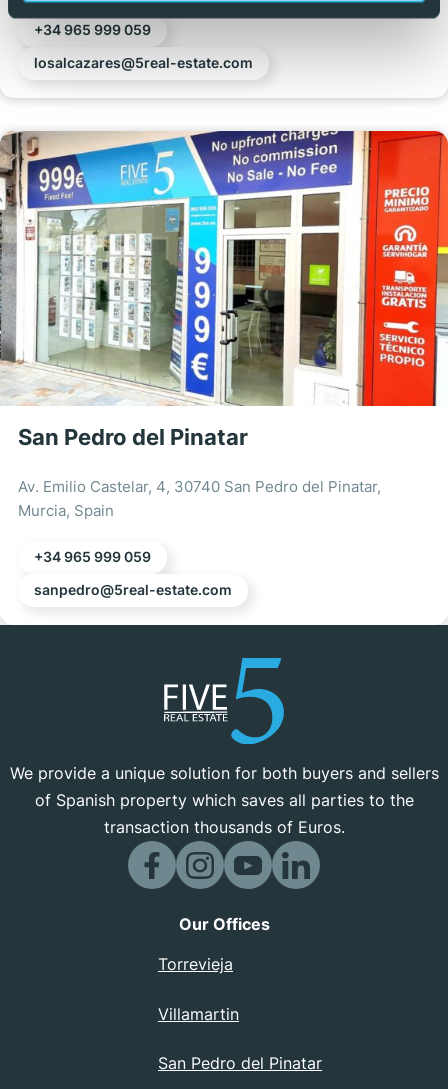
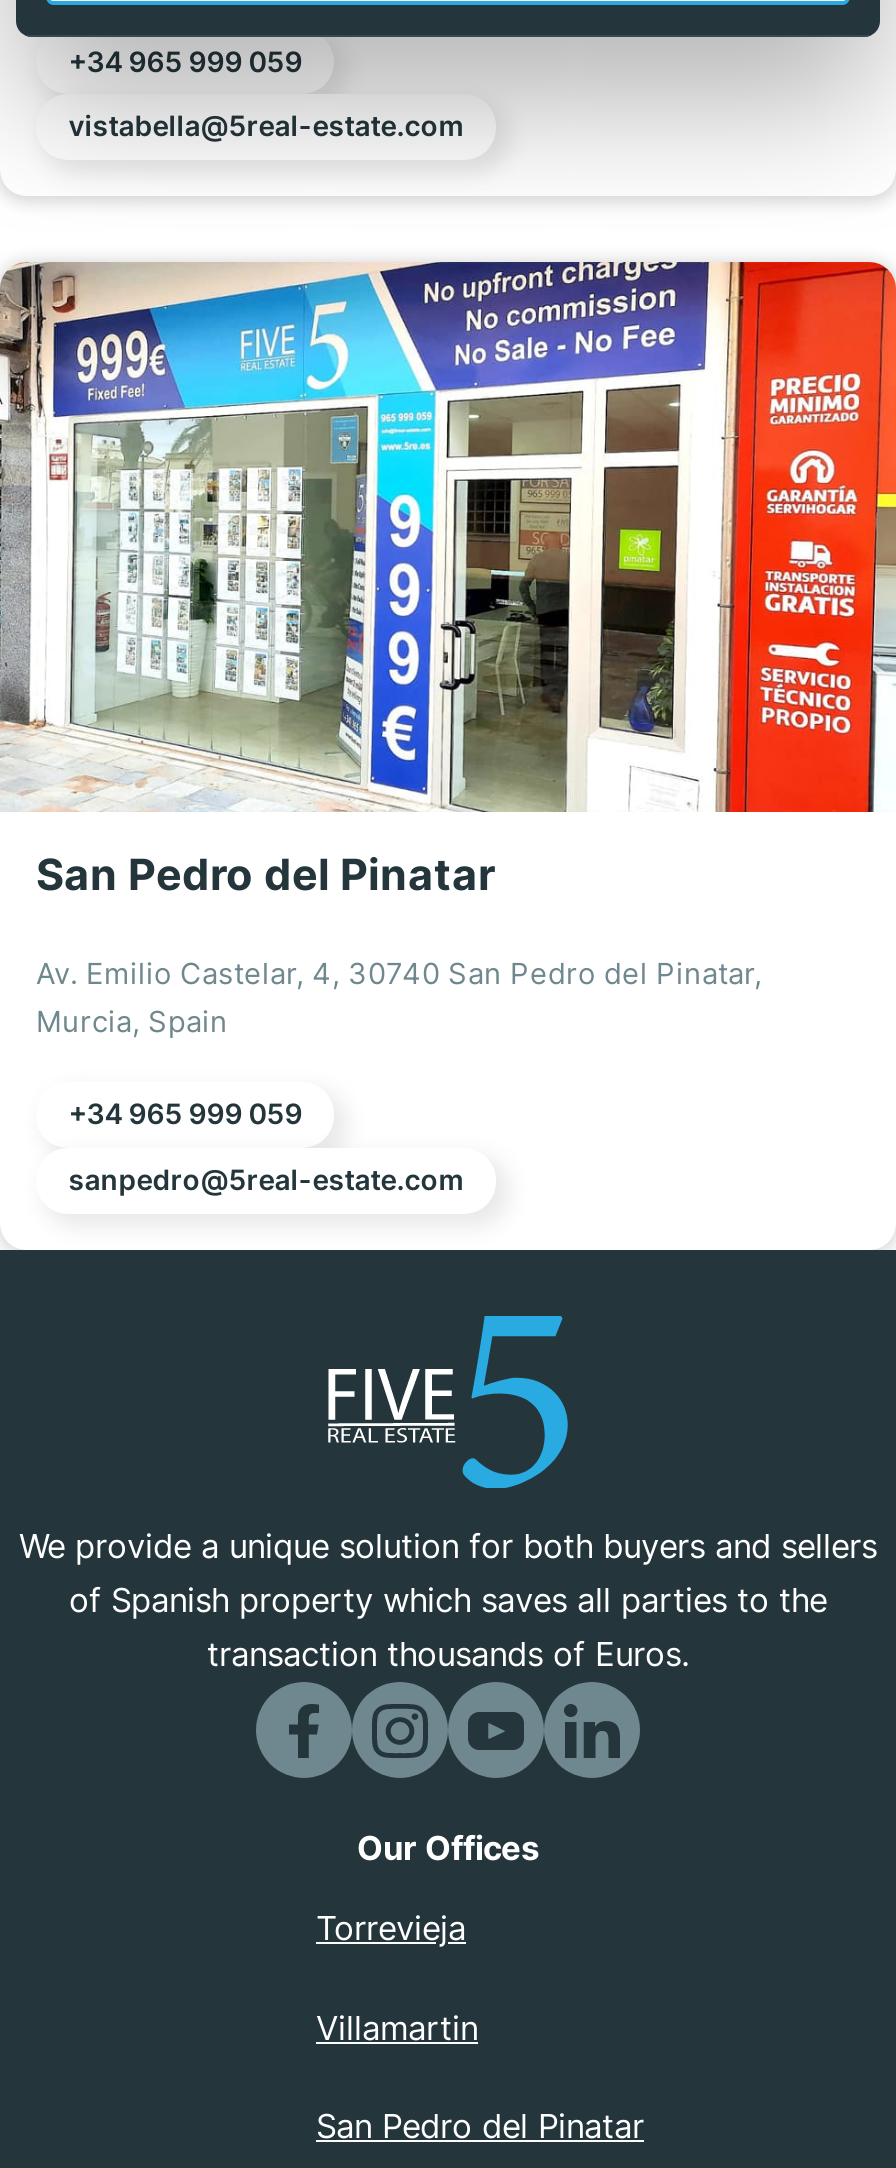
- losalcazares@5real-estate.com
+ vistabella@5real-estate.com
